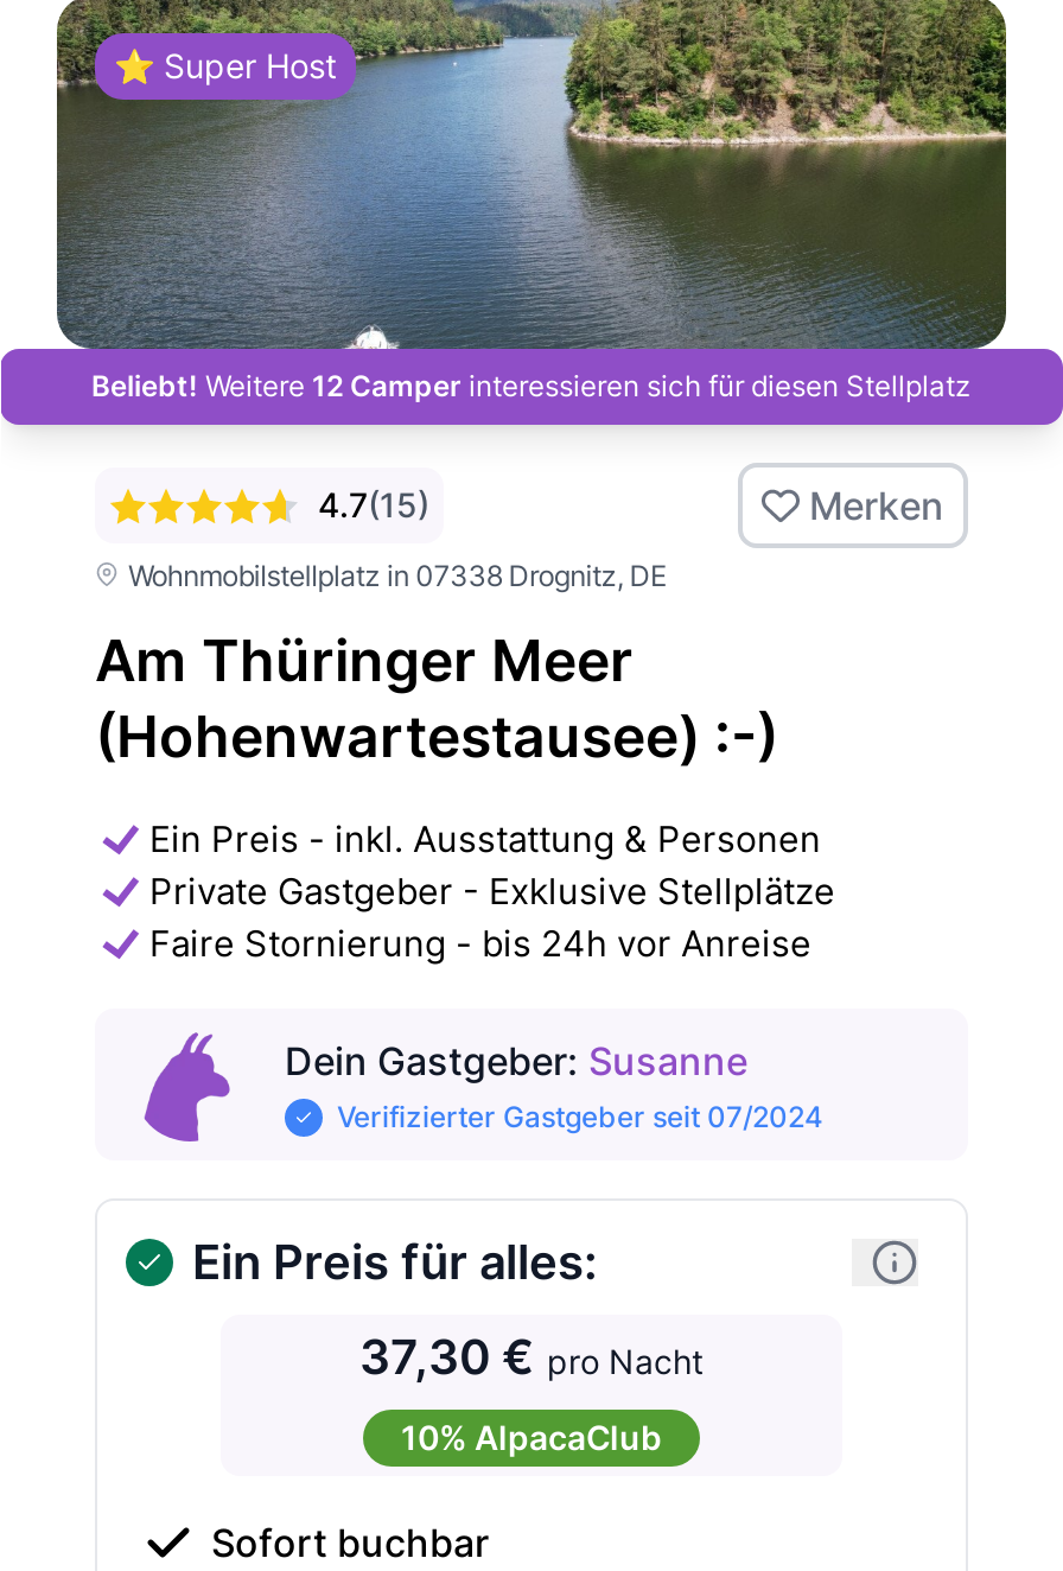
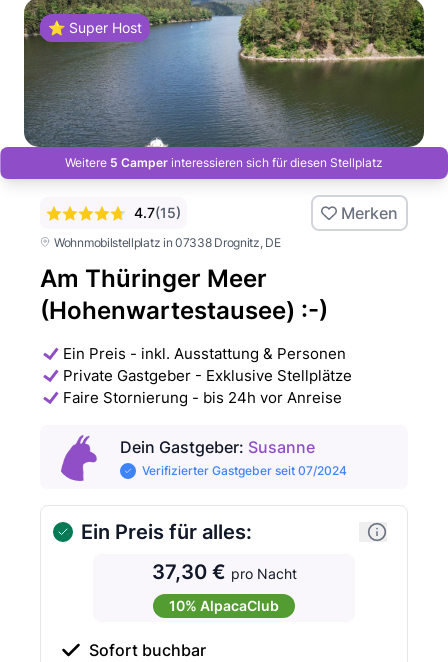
- Beliebt! Weitere 12 Camper interessieren sich für diesen Stellplatz
+ Weitere 5 Camper interessieren sich für diesen Stellplatz
